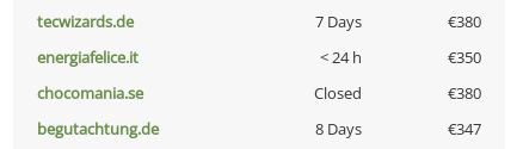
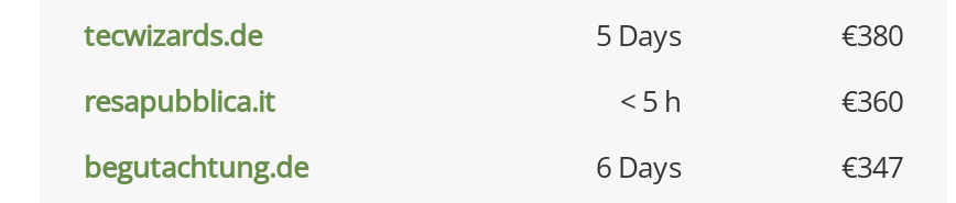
- 7 Days
+ 5 Days

- energiafelice.it
- < 24 h
- €350
- chocomania.se
- Closed
- €380
+ resapubblica.it
+ < 5 h
+ €360

- 8 Days
+ 6 Days
